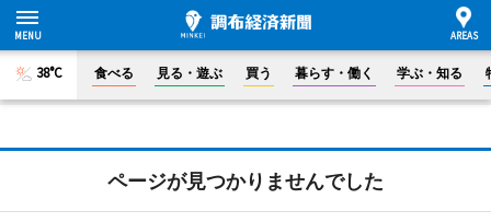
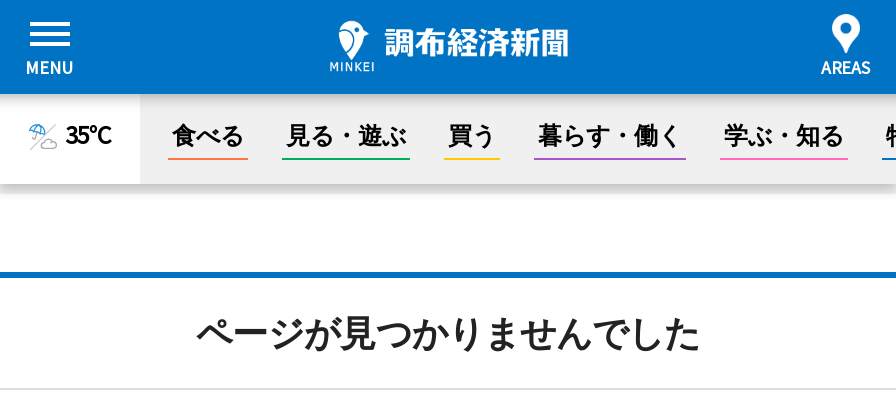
- 38°C
+ 35°C
